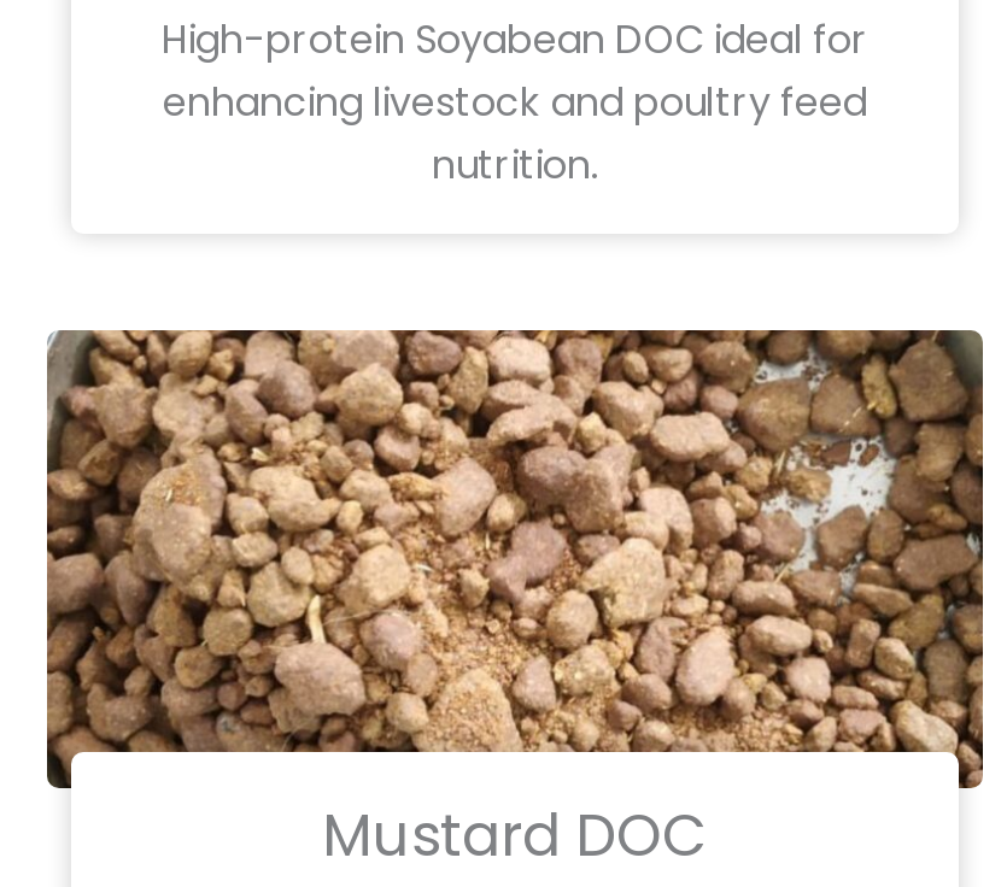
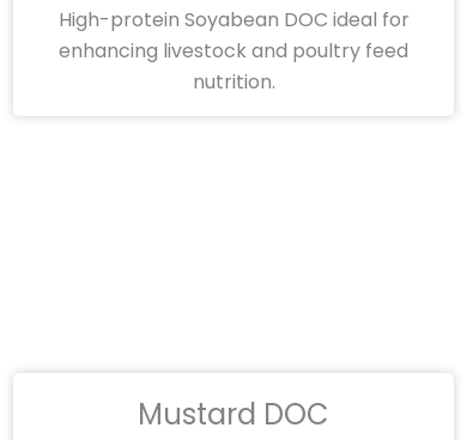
- [image]
